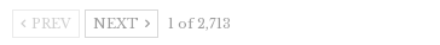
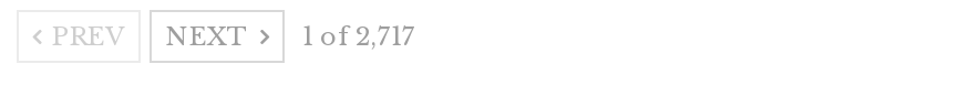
- PREV NEXT 1 of 2,713
+ PREV NEXT 1 of 2,717
